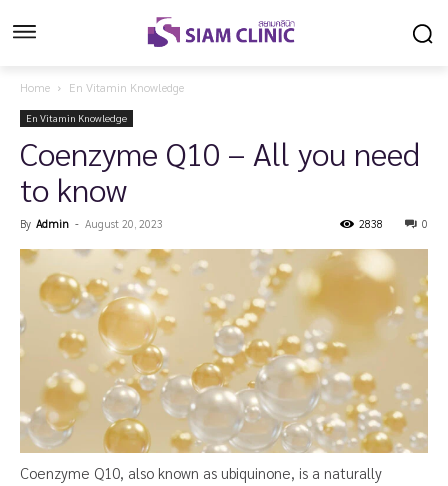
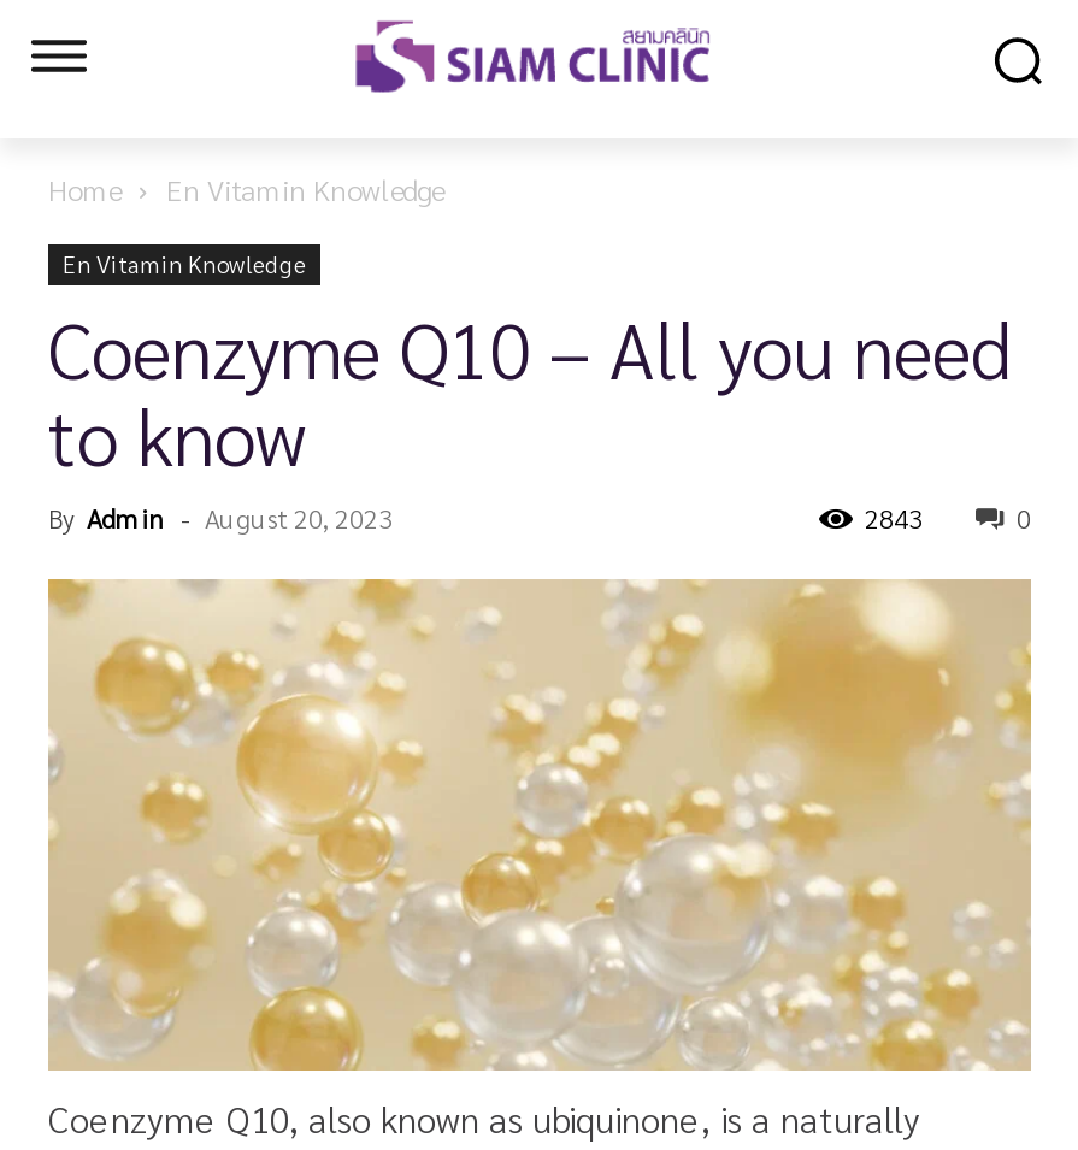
- 2838
+ 2843
